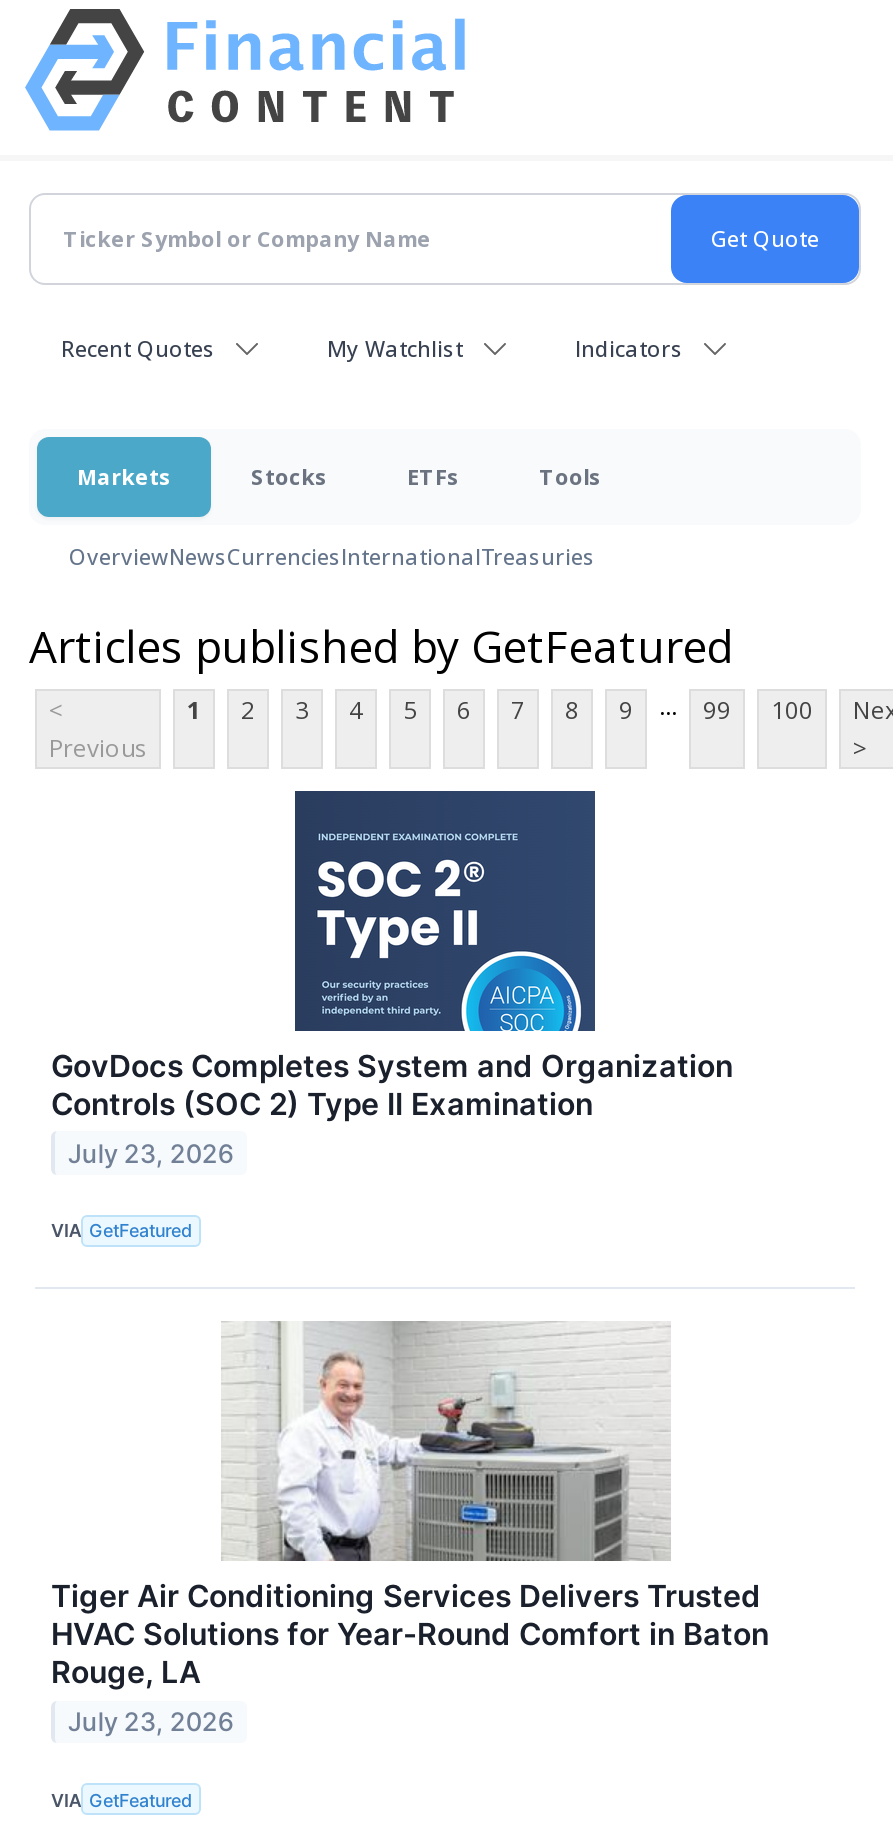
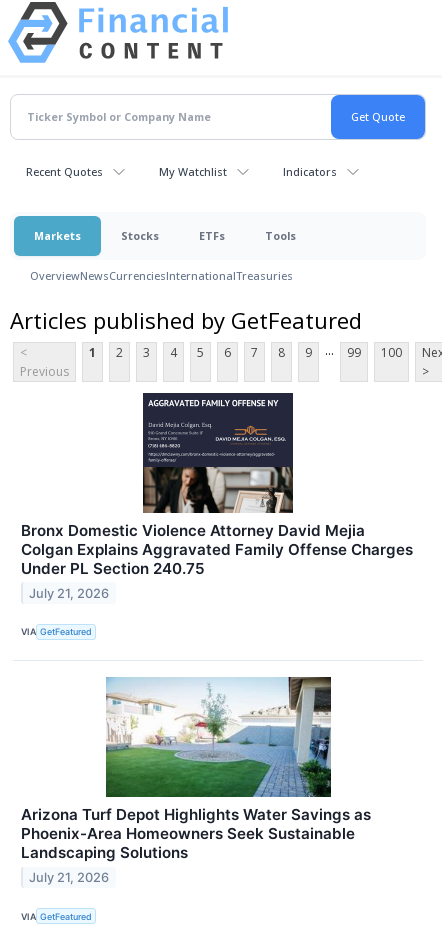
- [image]
- GovDocs Completes System and Organization
- Controls (SOC 2) Type II Examination
- July 23, 2026
+ [image]
+ Bronx Domestic Violence Attorney David Mejia
+ Colgan Explains Aggravated Family Offense Charges
+ Under PL Section 240.75
+ July 21, 2026

- [image]
- Tiger Air Conditioning Services Delivers Trusted
- HVAC Solutions for Year-Round Comfort in Baton
- Rouge, LA
- July 23, 2026
+ [image]
+ Arizona Turf Depot Highlights Water Savings as
+ Phoenix-Area Homeowners Seek Sustainable
+ Landscaping Solutions
+ July 21, 2026
